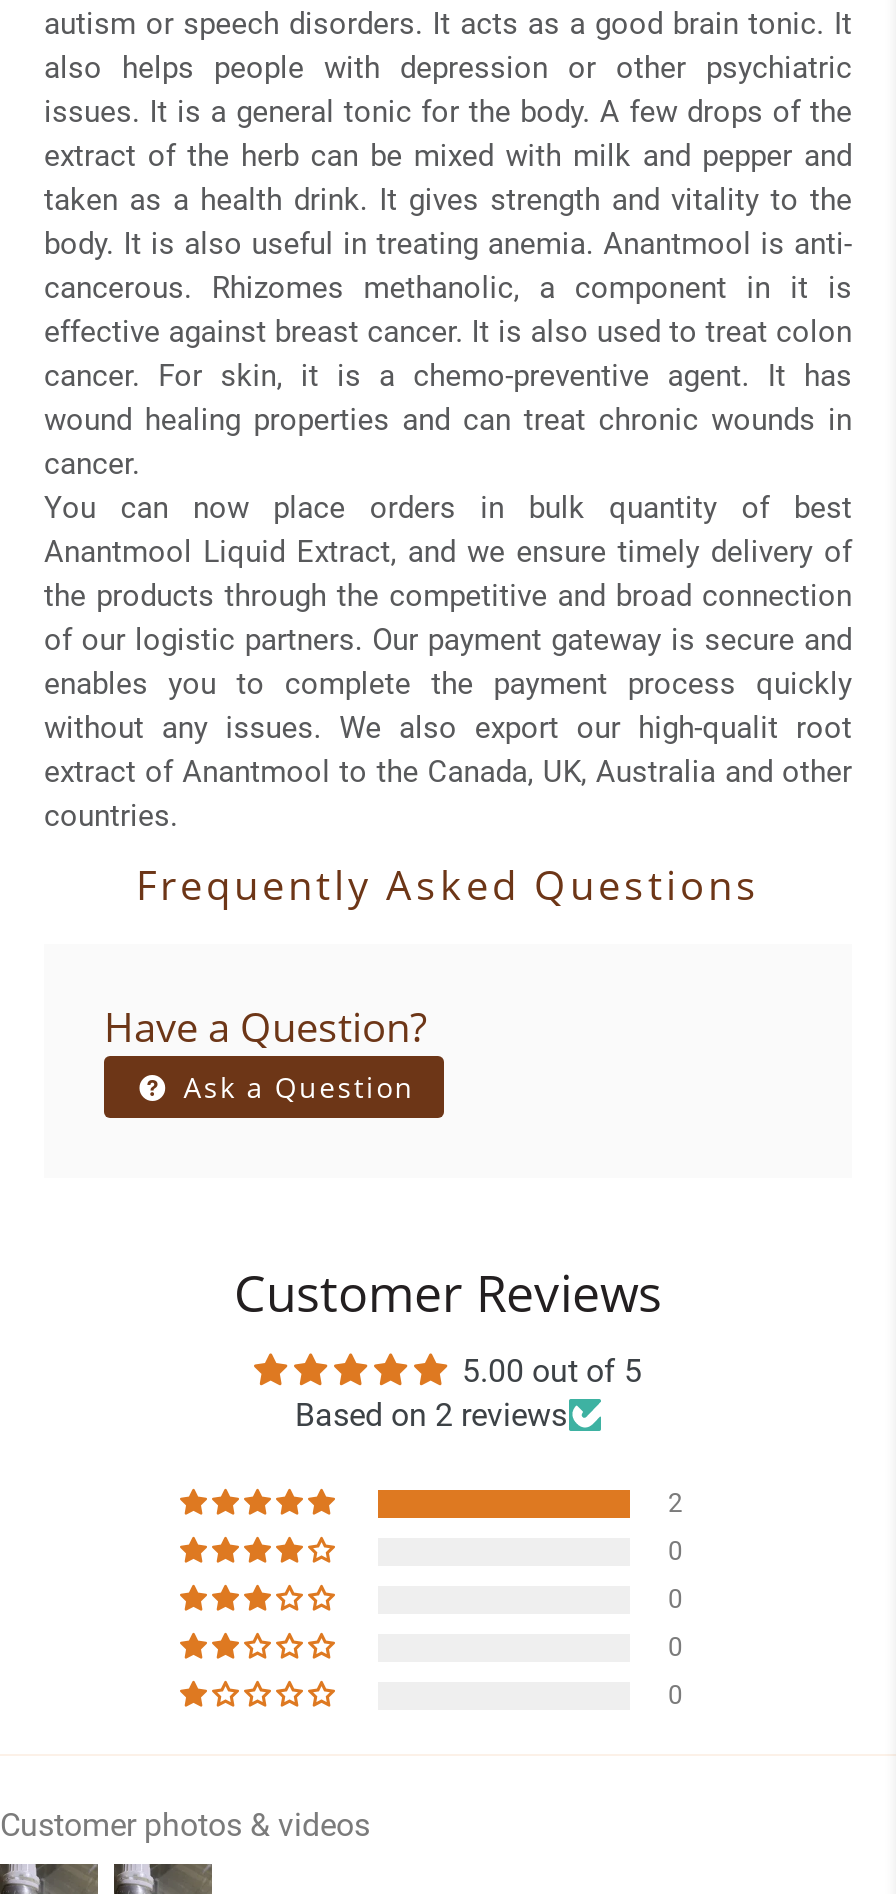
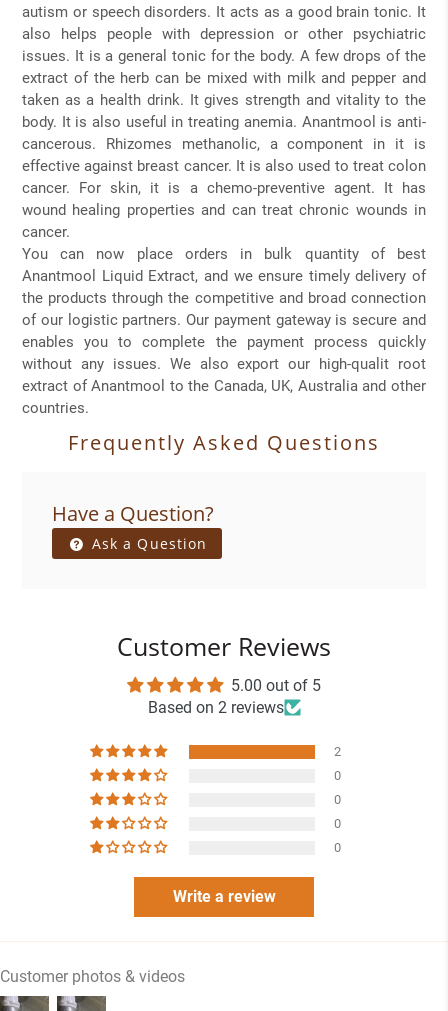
+ Write a review
